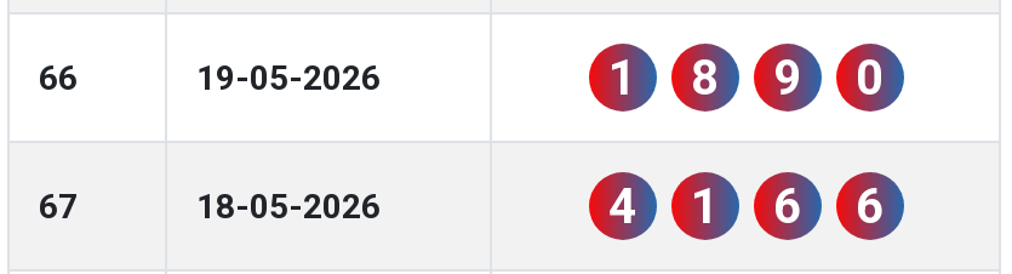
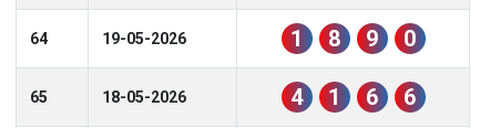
- 66
+ 64

- 67
+ 65
